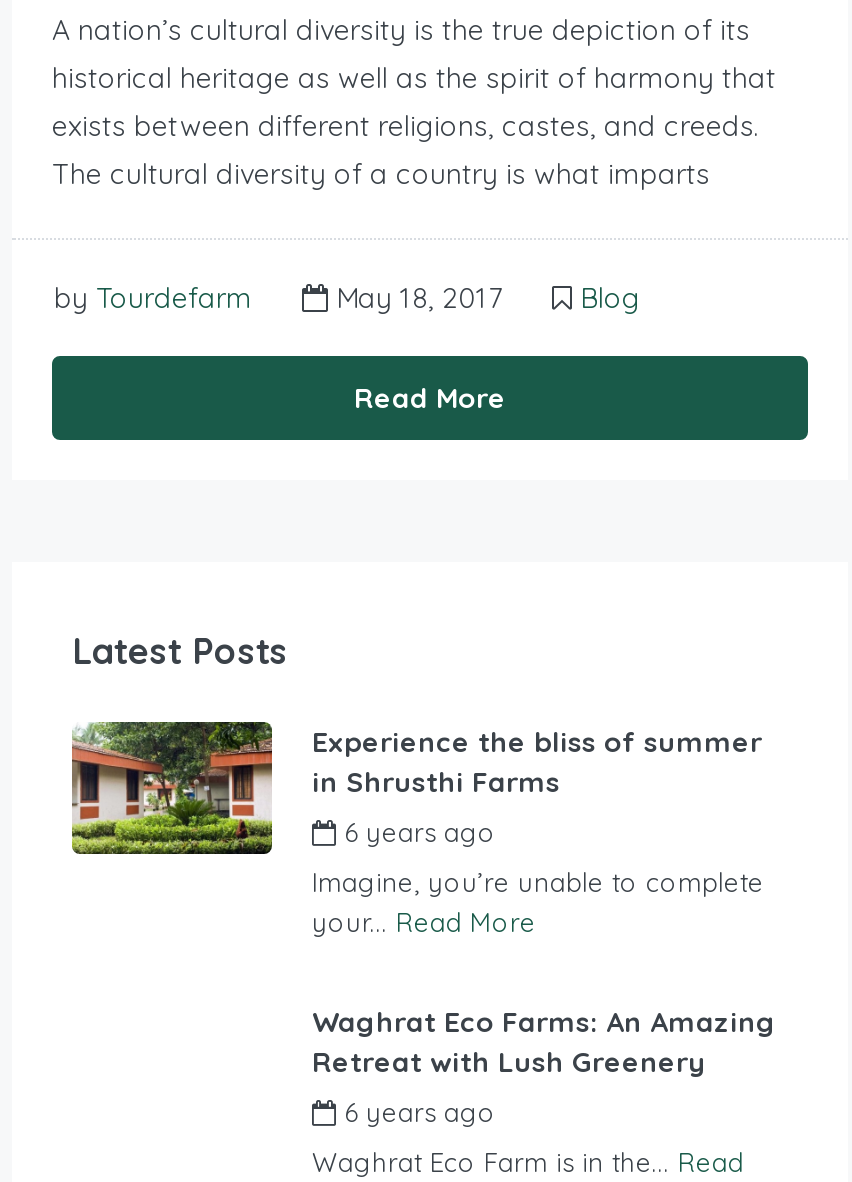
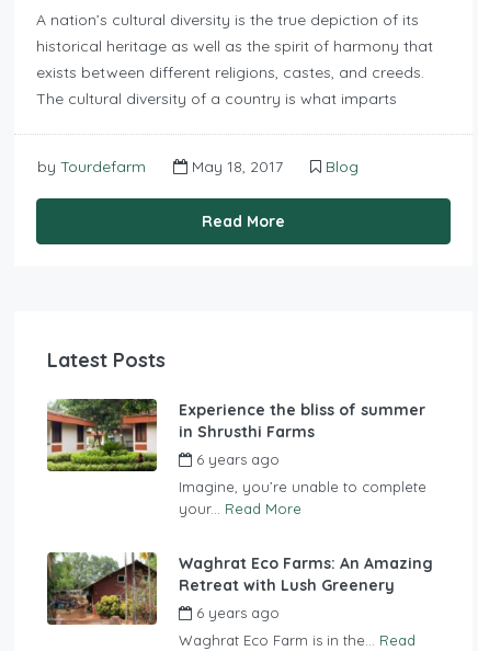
+ [image]
